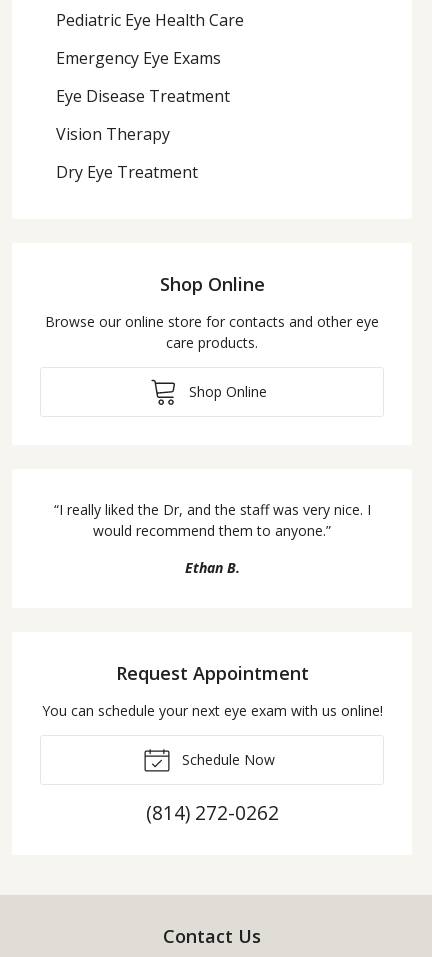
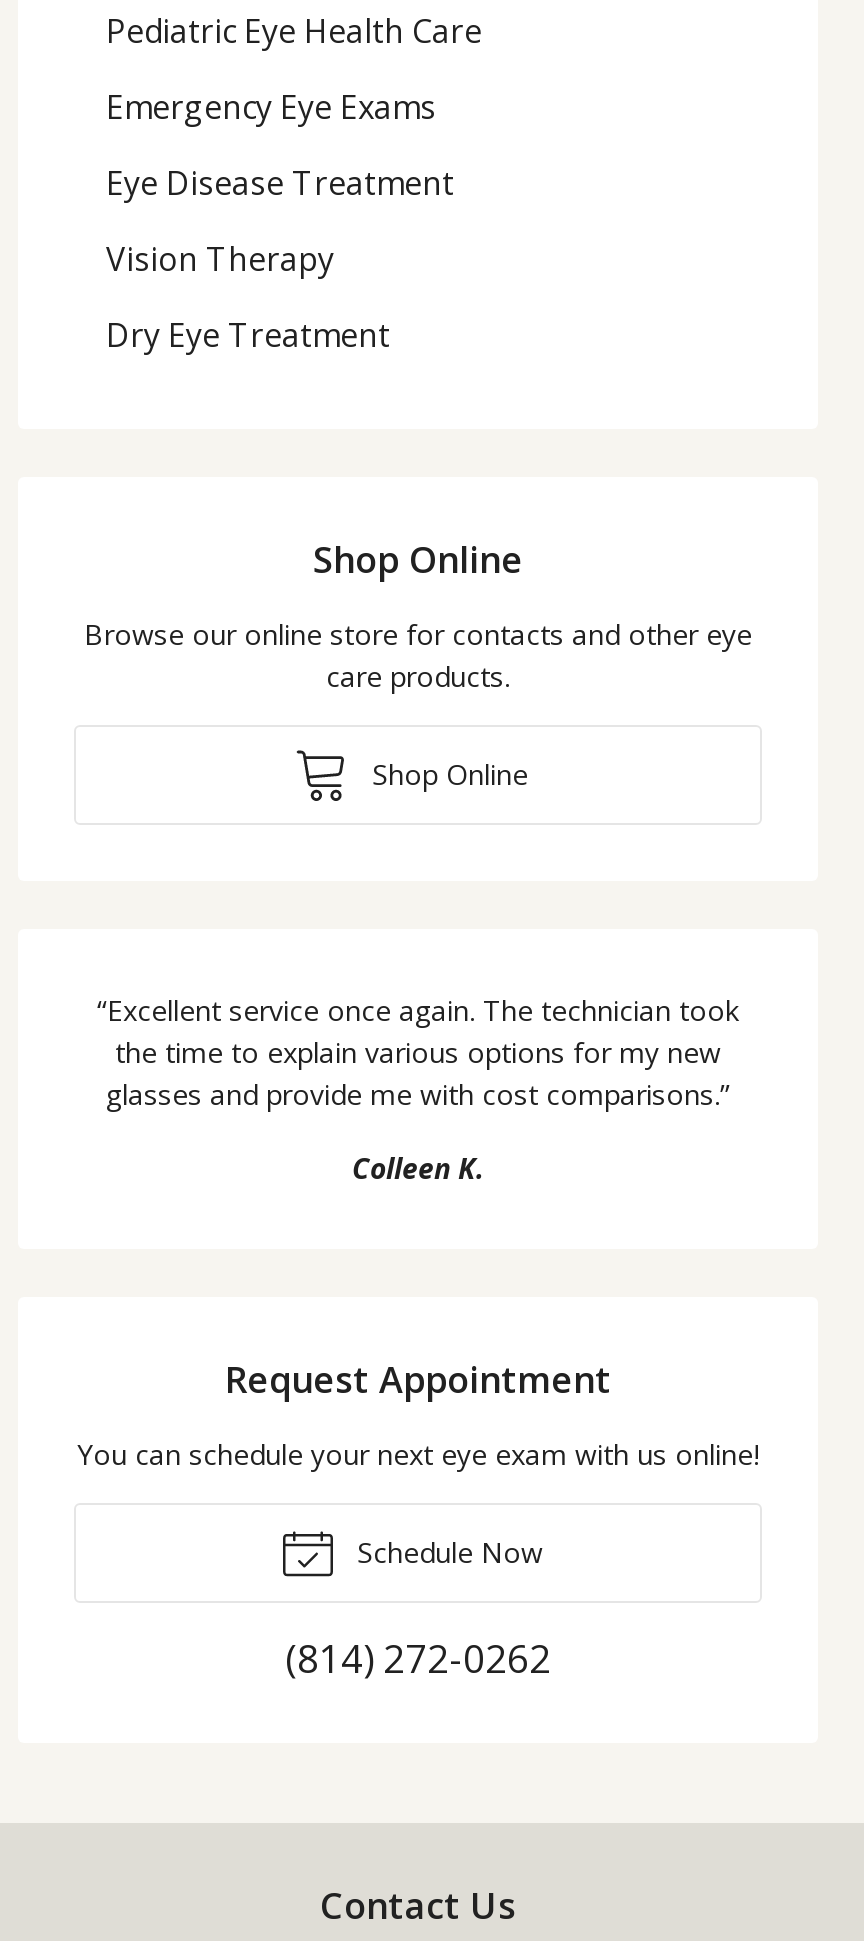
- “I really liked the Dr, and the staff was very nice. I
- would recommend them to anyone.”
+ “Excellent service once again. The technician took
+ the time to explain various options for my new
+ glasses and provide me with cost comparisons.”

- Ethan B.
+ Colleen K.
